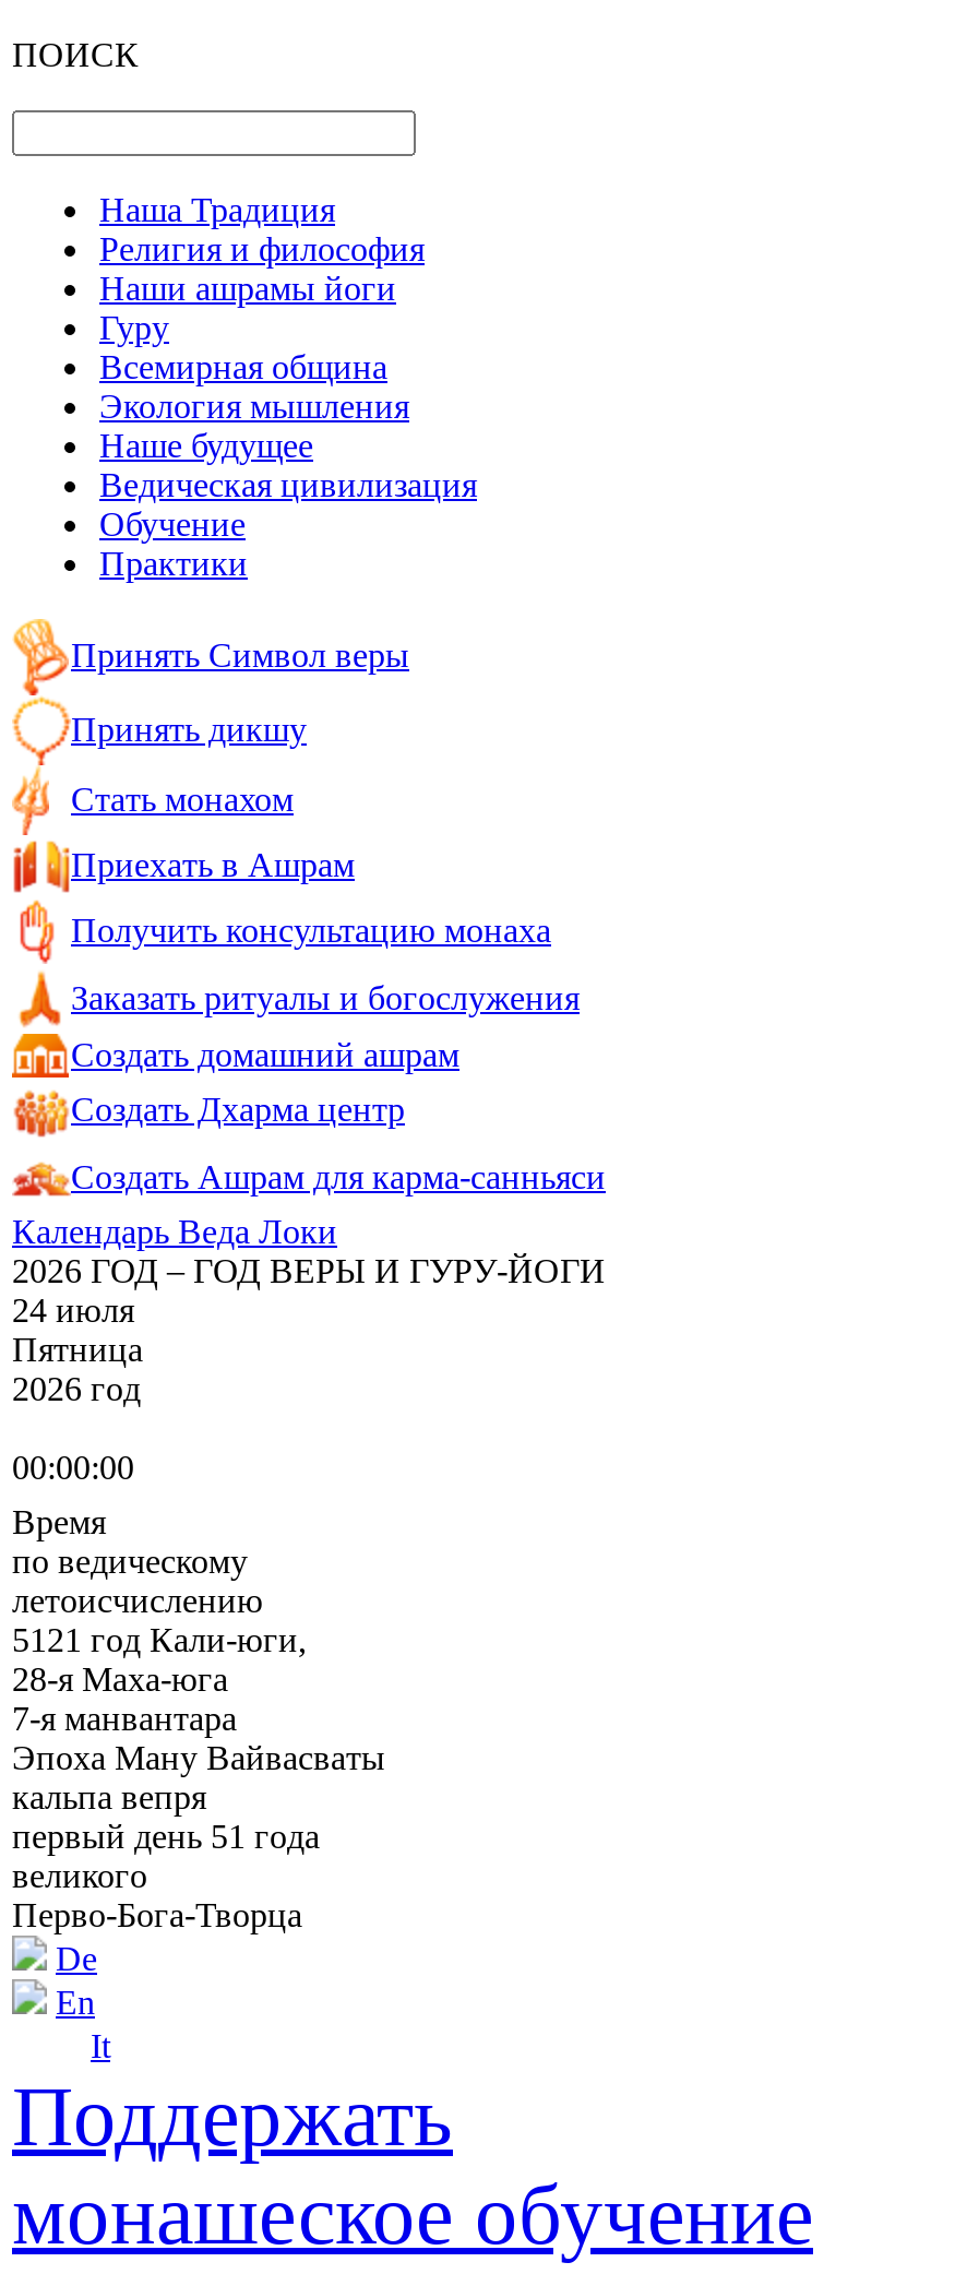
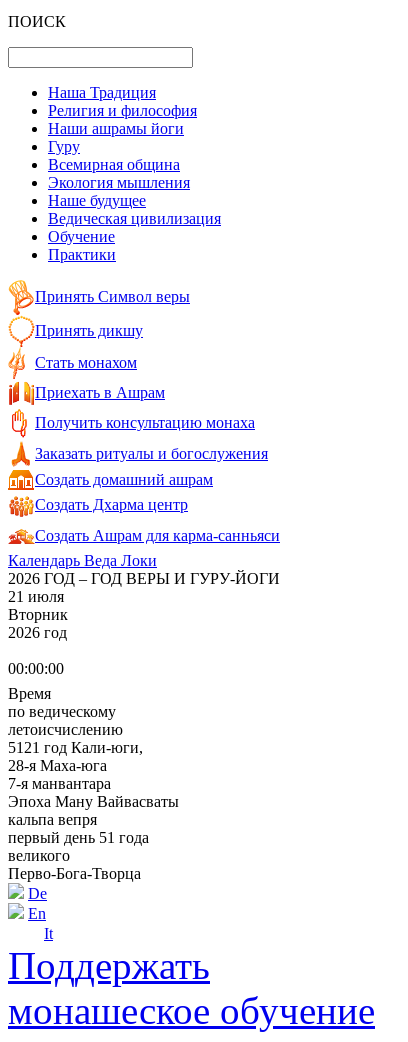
- 24 июля
- Пятница
+ 21 июля
+ Вторник
